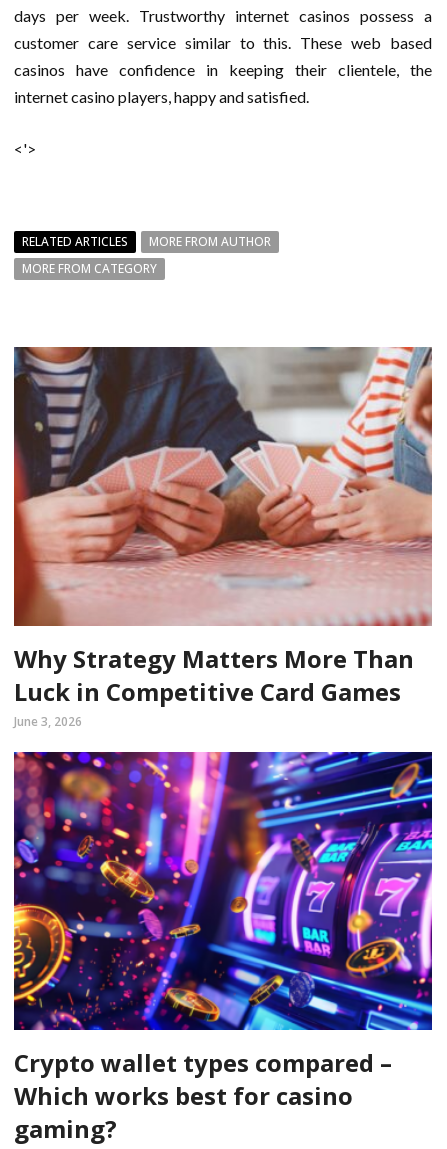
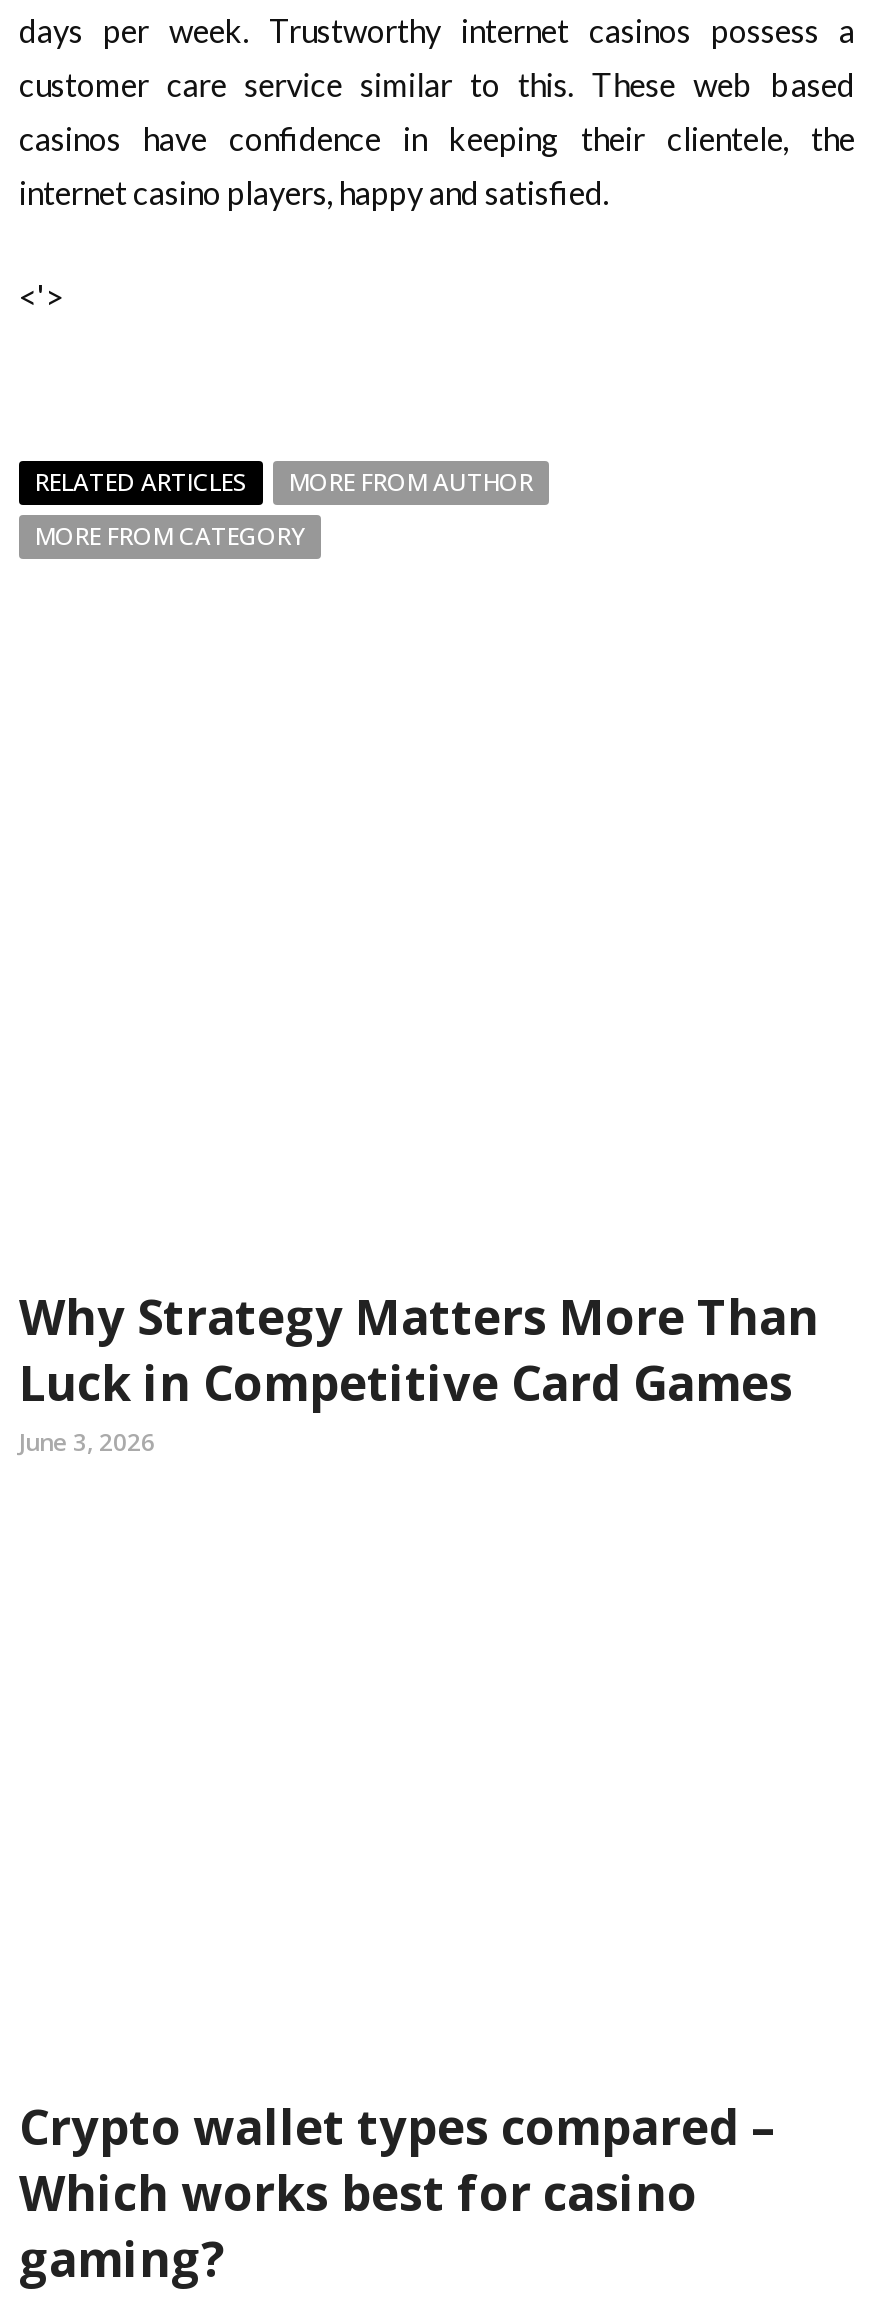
- [image]

- [image]
